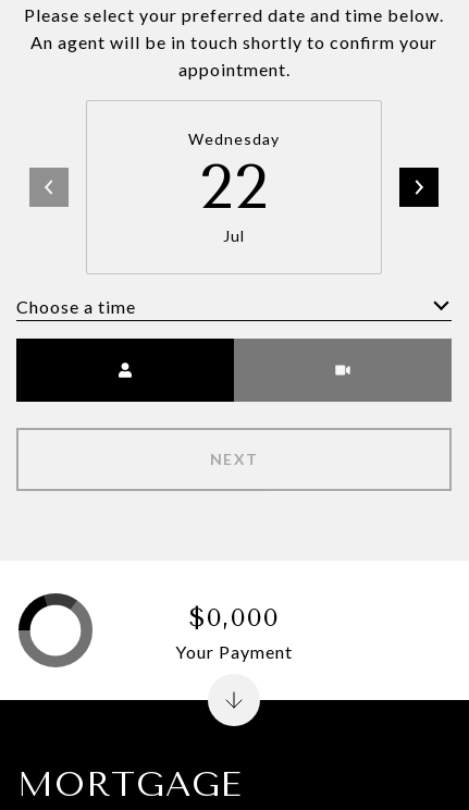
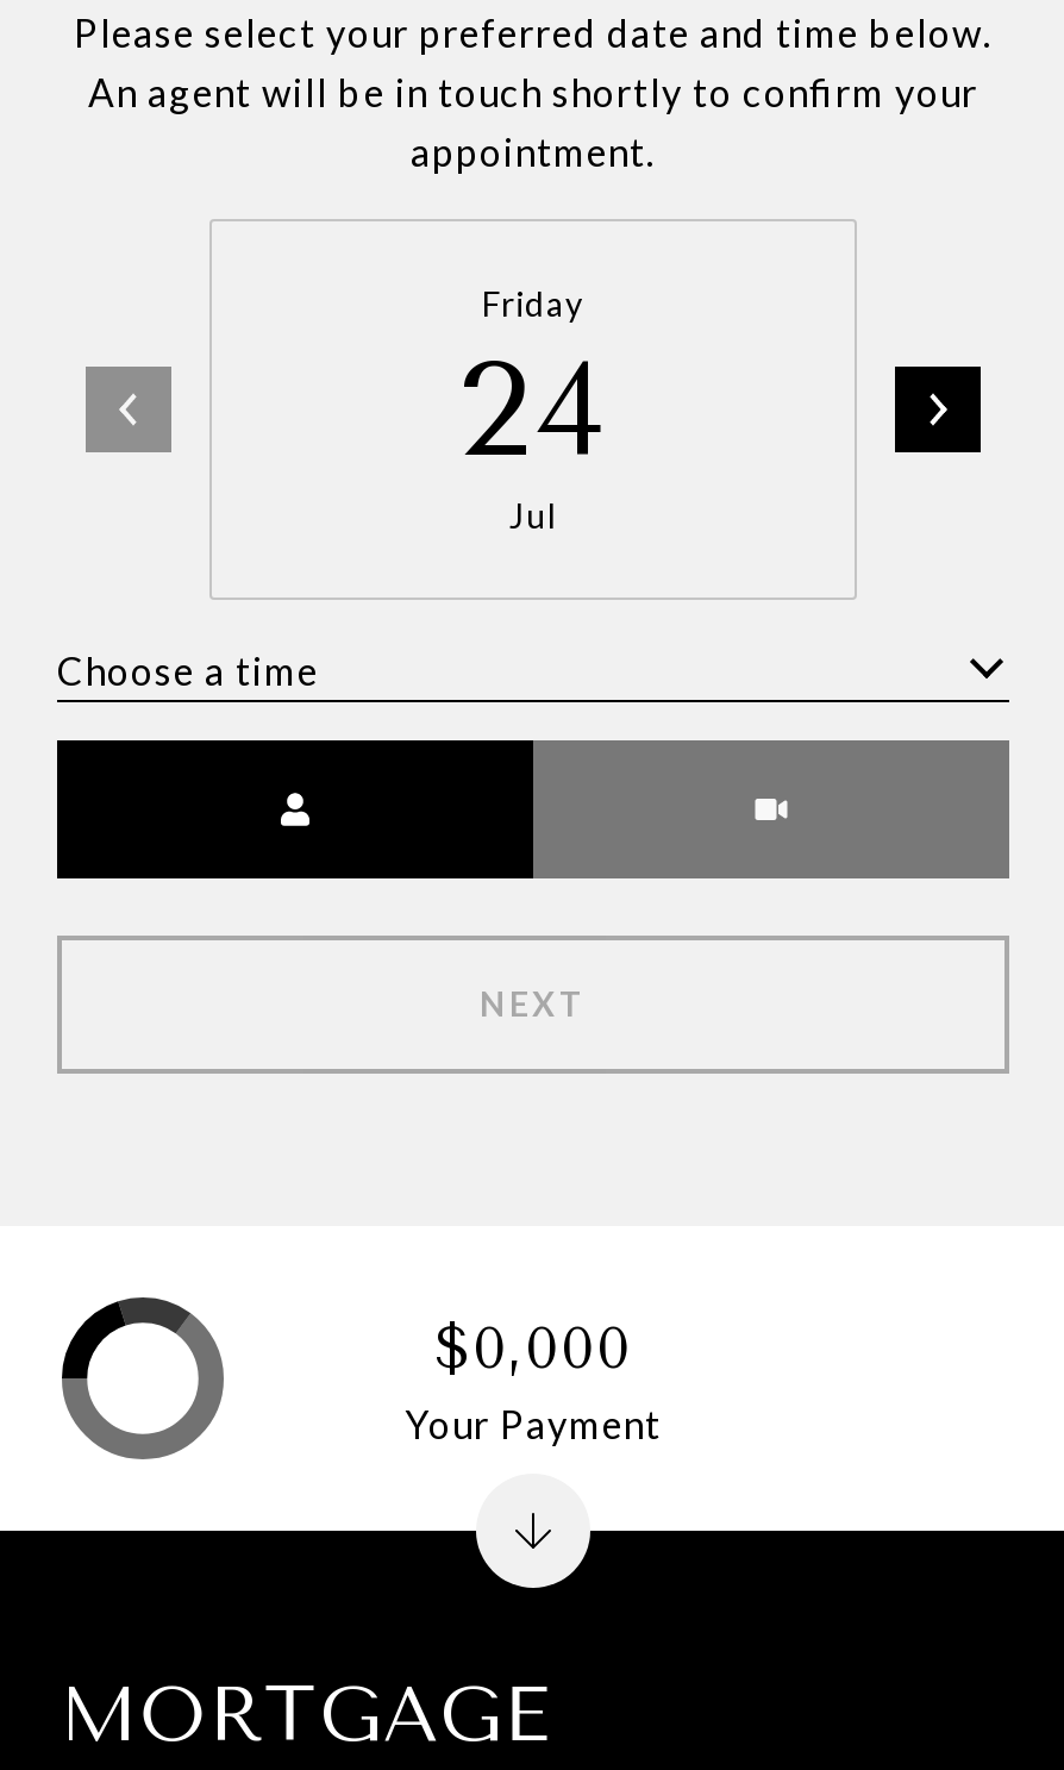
- Wednesday
- 22
+ Friday
+ 24
